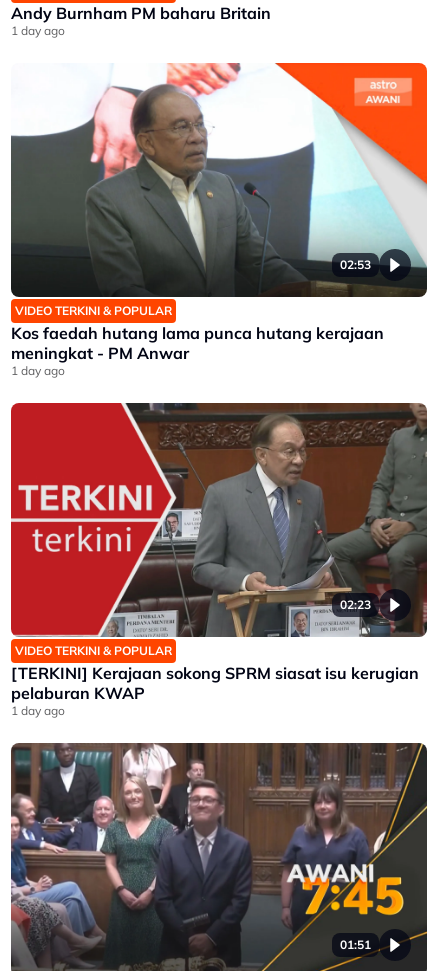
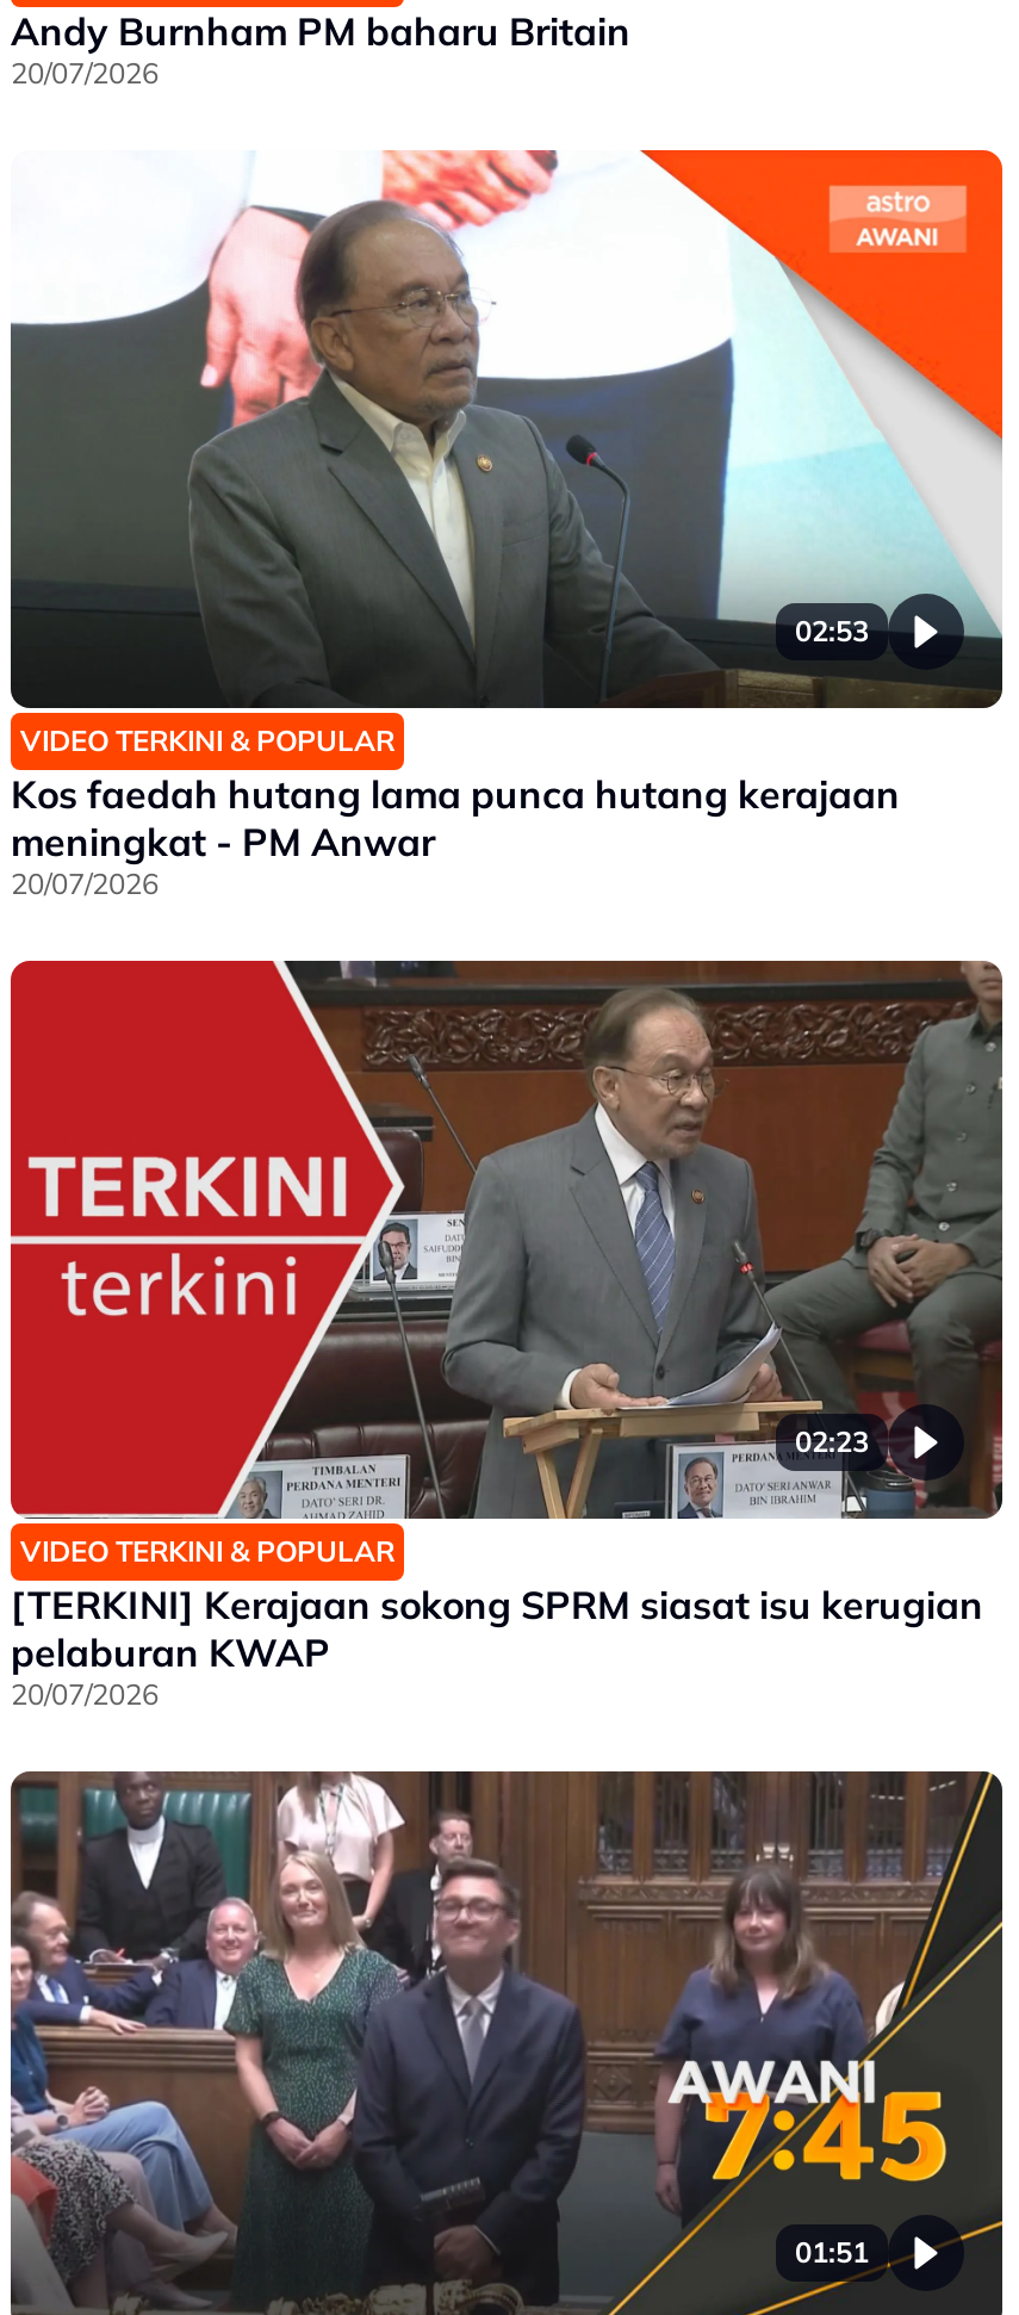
- 1 day ago
+ 20/07/2026

- 1 day ago
+ 20/07/2026

- 1 day ago
+ 20/07/2026
